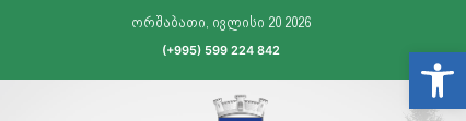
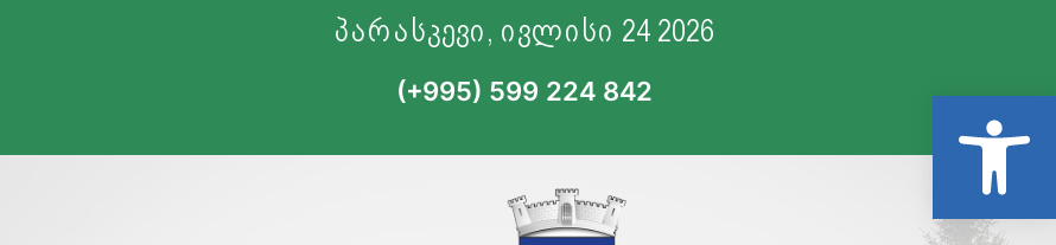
- ორშაბათი, ივლისი 20 2026
+ პარასკევი, ივლისი 24 2026
